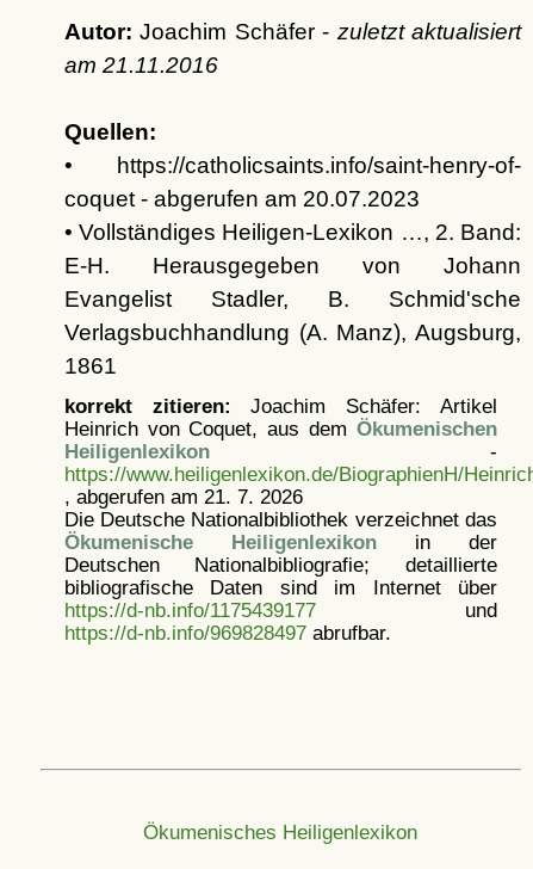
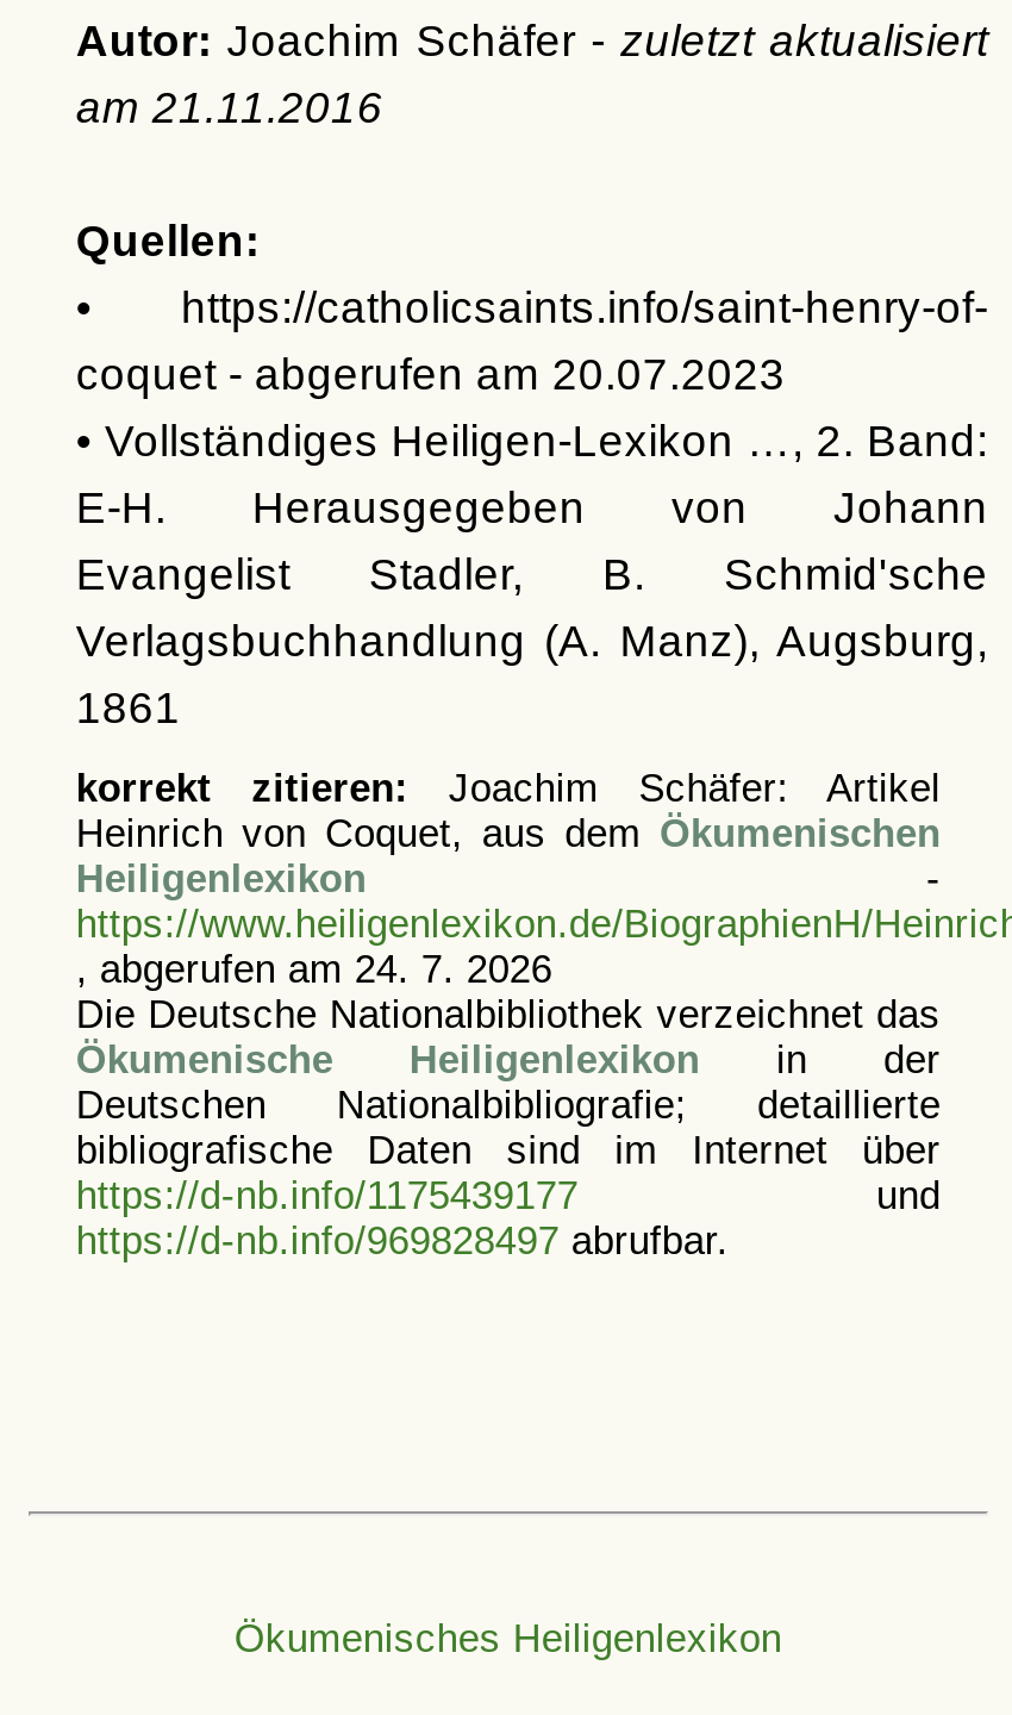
- , abgerufen am 21. 7. 2026
+ , abgerufen am 24. 7. 2026
